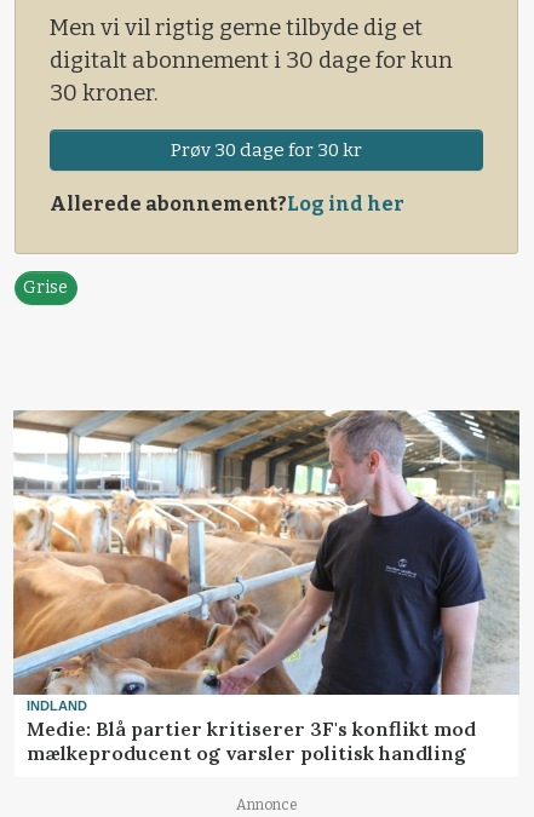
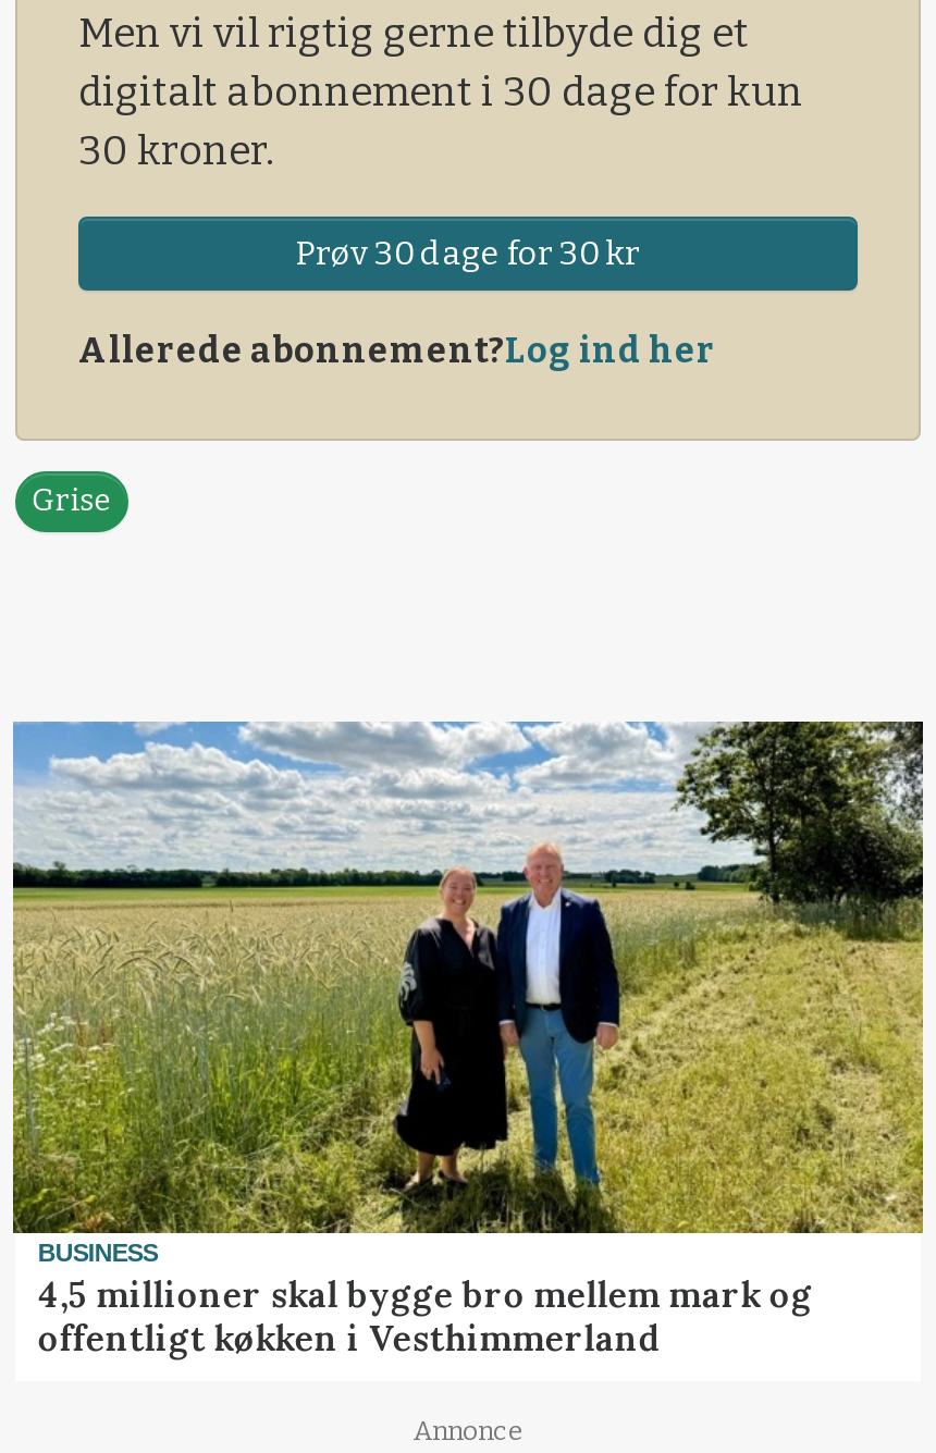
- [image]
- INDLAND
- Medie: Blå partier kritiserer 3F's konflikt mod
- mælkeproducent og varsler politisk handling
+ [image]
+ BUSINESS
+ 4,5 millioner skal bygge bro mellem mark og
+ offentligt køkken i Vesthimmerland
